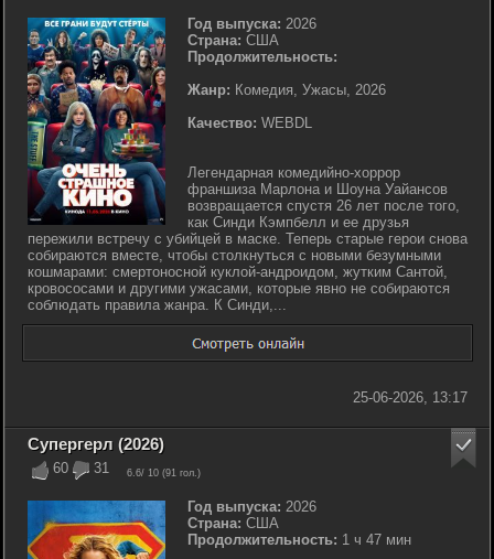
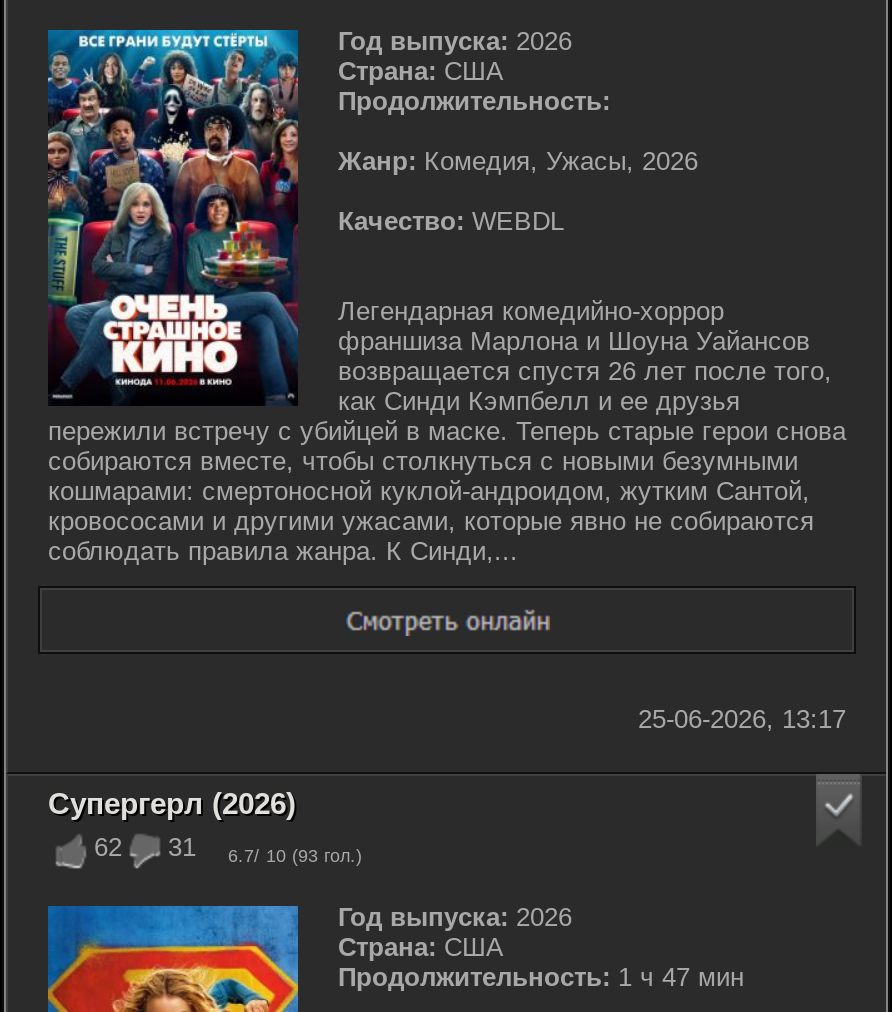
- 60
+ 62

- 6.6/ 10 (91 гол.)
+ 6.7/ 10 (93 гол.)
